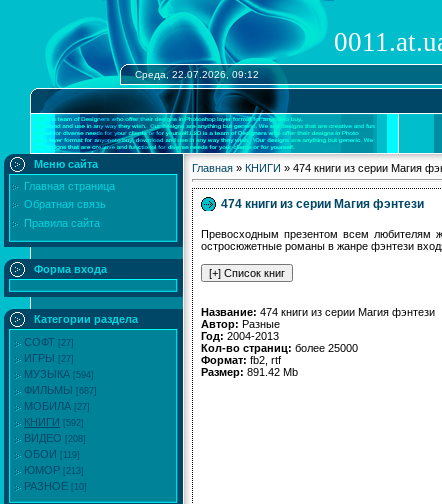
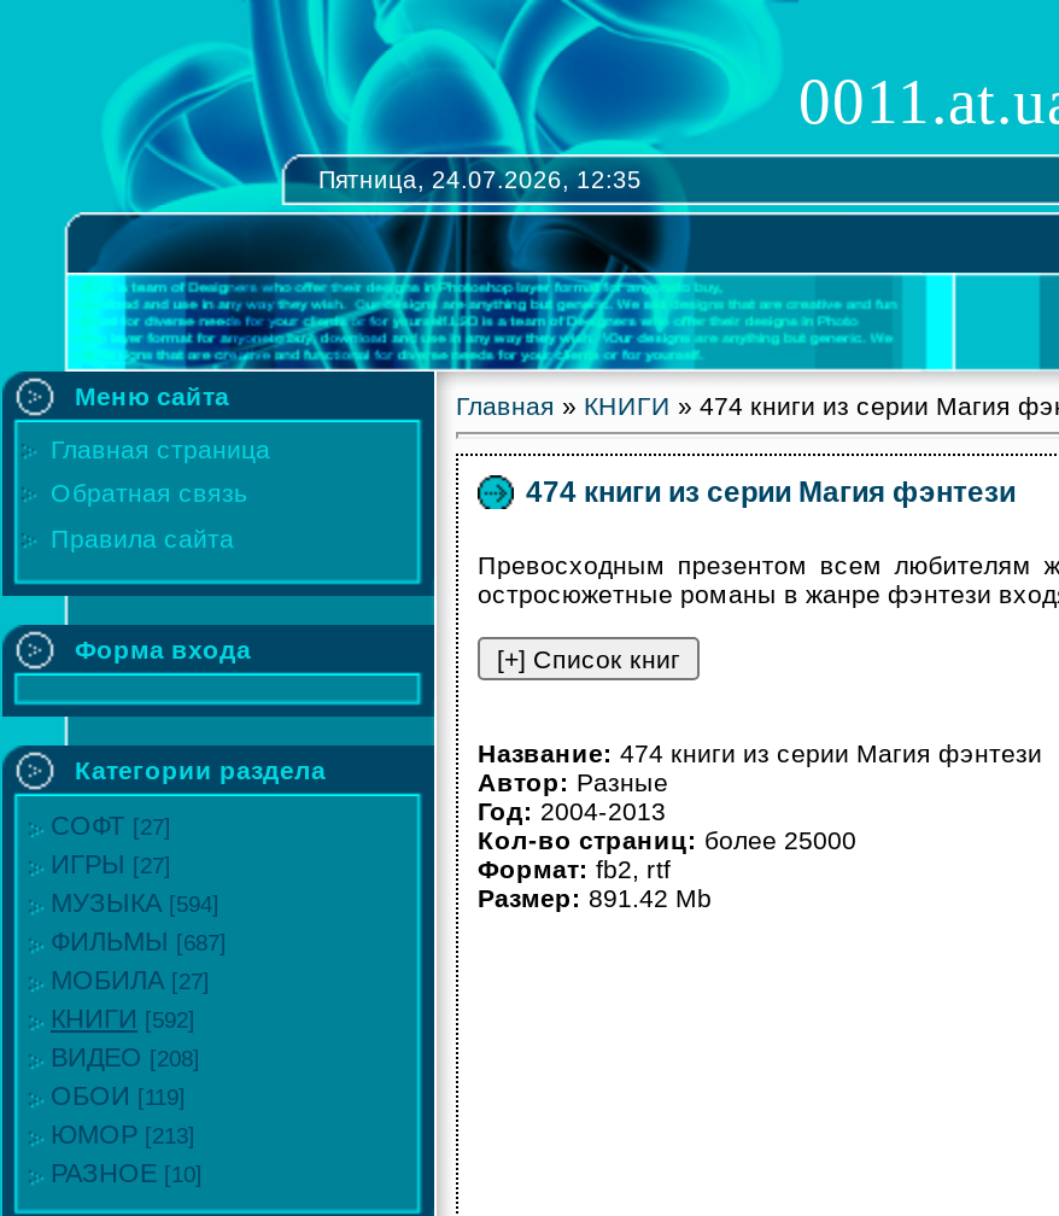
- Среда, 22.07.2026, 09:12
+ Пятница, 24.07.2026, 12:35
